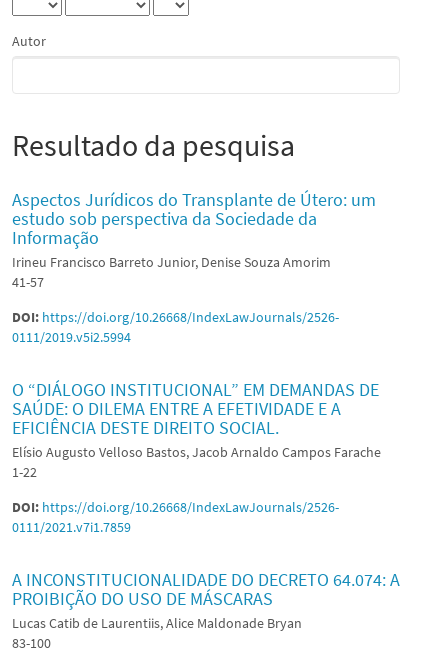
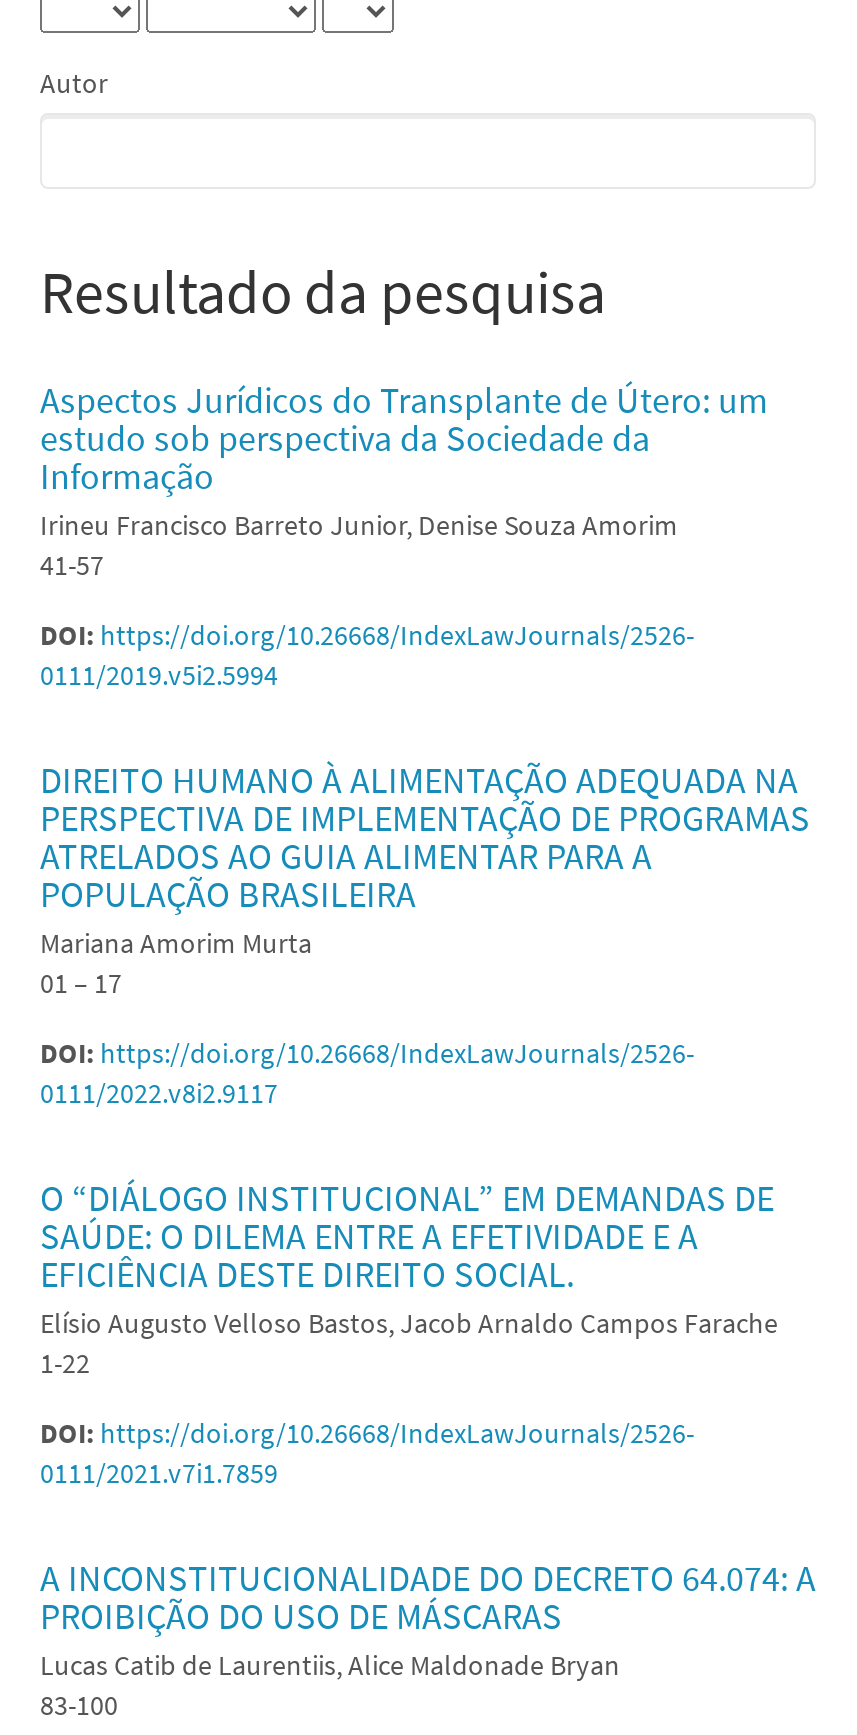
+ DIREITO HUMANO À ALIMENTAÇÃO ADEQUADA NA
+ PERSPECTIVA DE IMPLEMENTAÇÃO DE PROGRAMAS
+ ATRELADOS AO GUIA ALIMENTAR PARA A
+ POPULAÇÃO BRASILEIRA
+ Mariana Amorim Murta
+ 01 – 17
+ DOI: https://doi.org/10.26668/IndexLawJournals/2526-
+ 0111/2022.v8i2.9117
